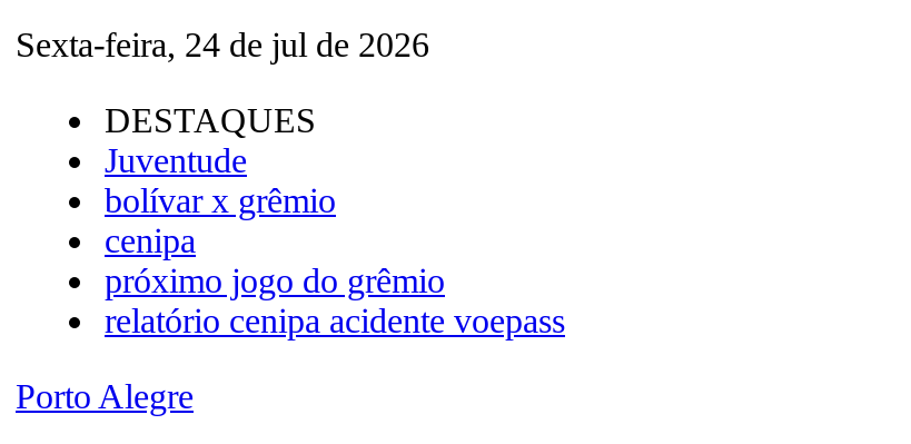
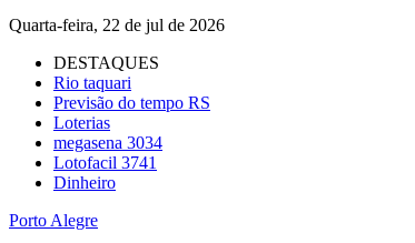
- Sexta-feira, 24 de jul de 2026
+ Quarta-feira, 22 de jul de 2026

- Juventude
- bolívar x grêmio
- cenipa
- próximo jogo do grêmio
- relatório cenipa acidente voepass
+ Rio taquari
+ Previsão do tempo RS
+ Loterias
+ megasena 3034
+ Lotofacil 3741
+ Dinheiro
